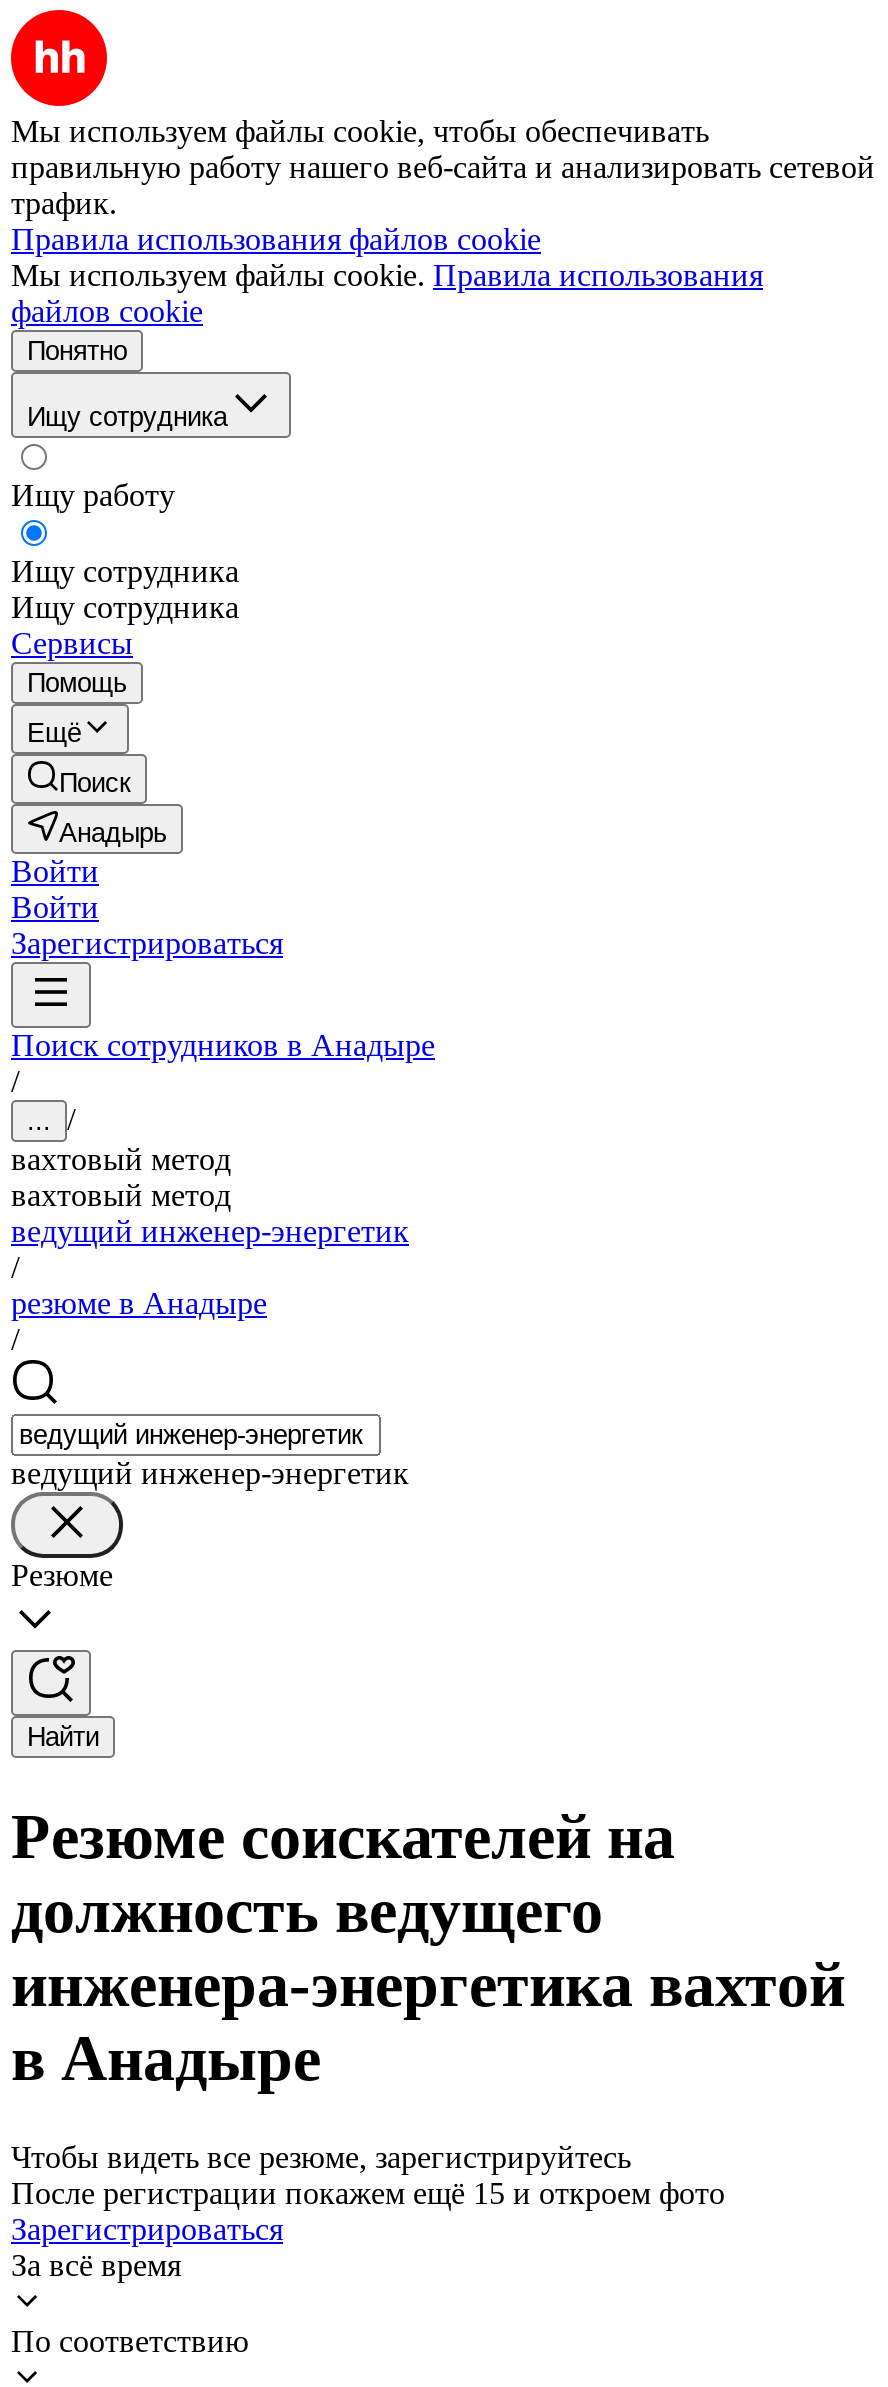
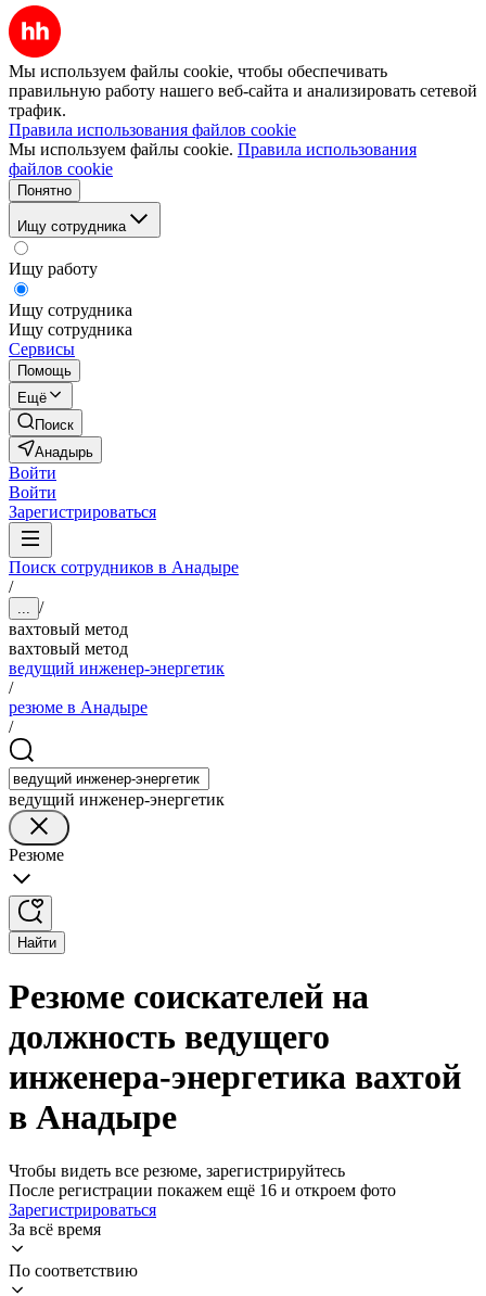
- После регистрации покажем ещё 15 и откроем фото
+ После регистрации покажем ещё 16 и откроем фото
